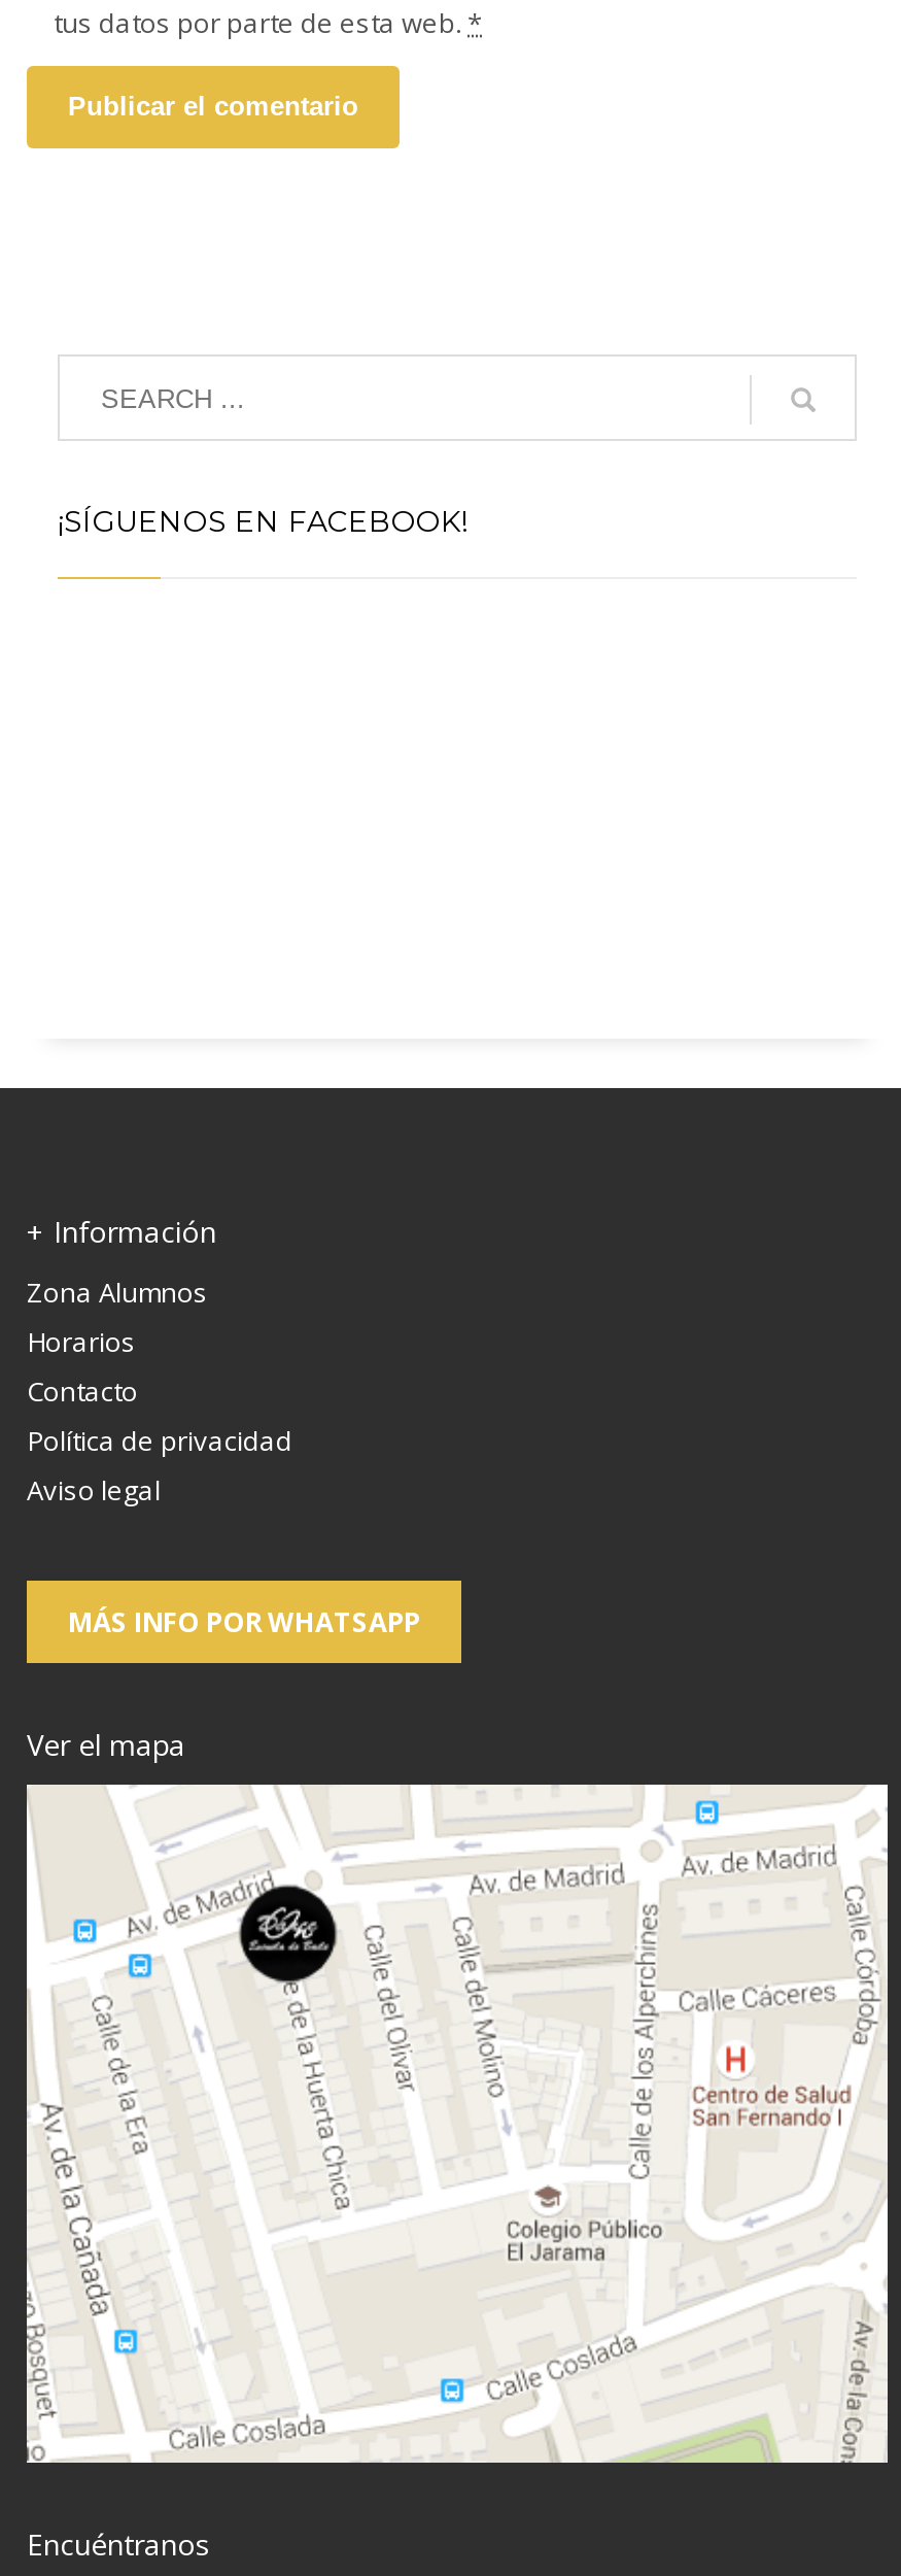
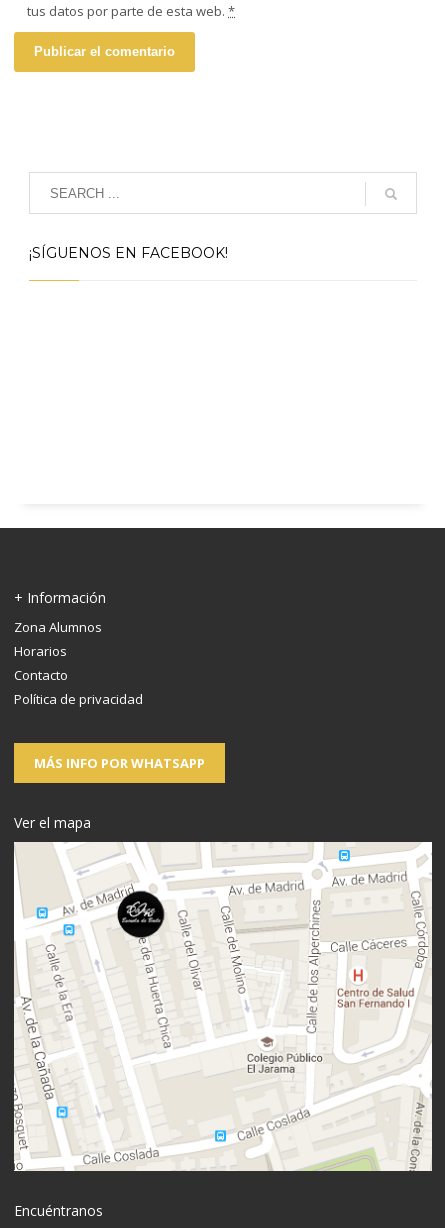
- Aviso legal
